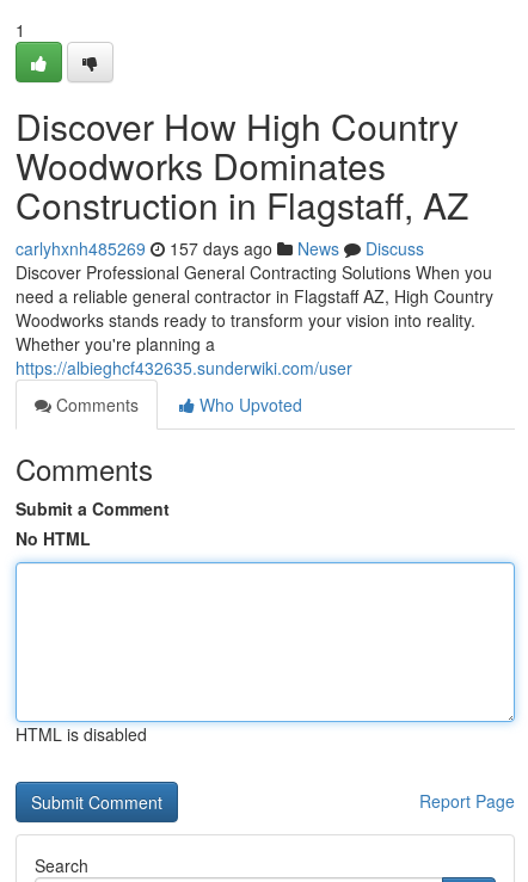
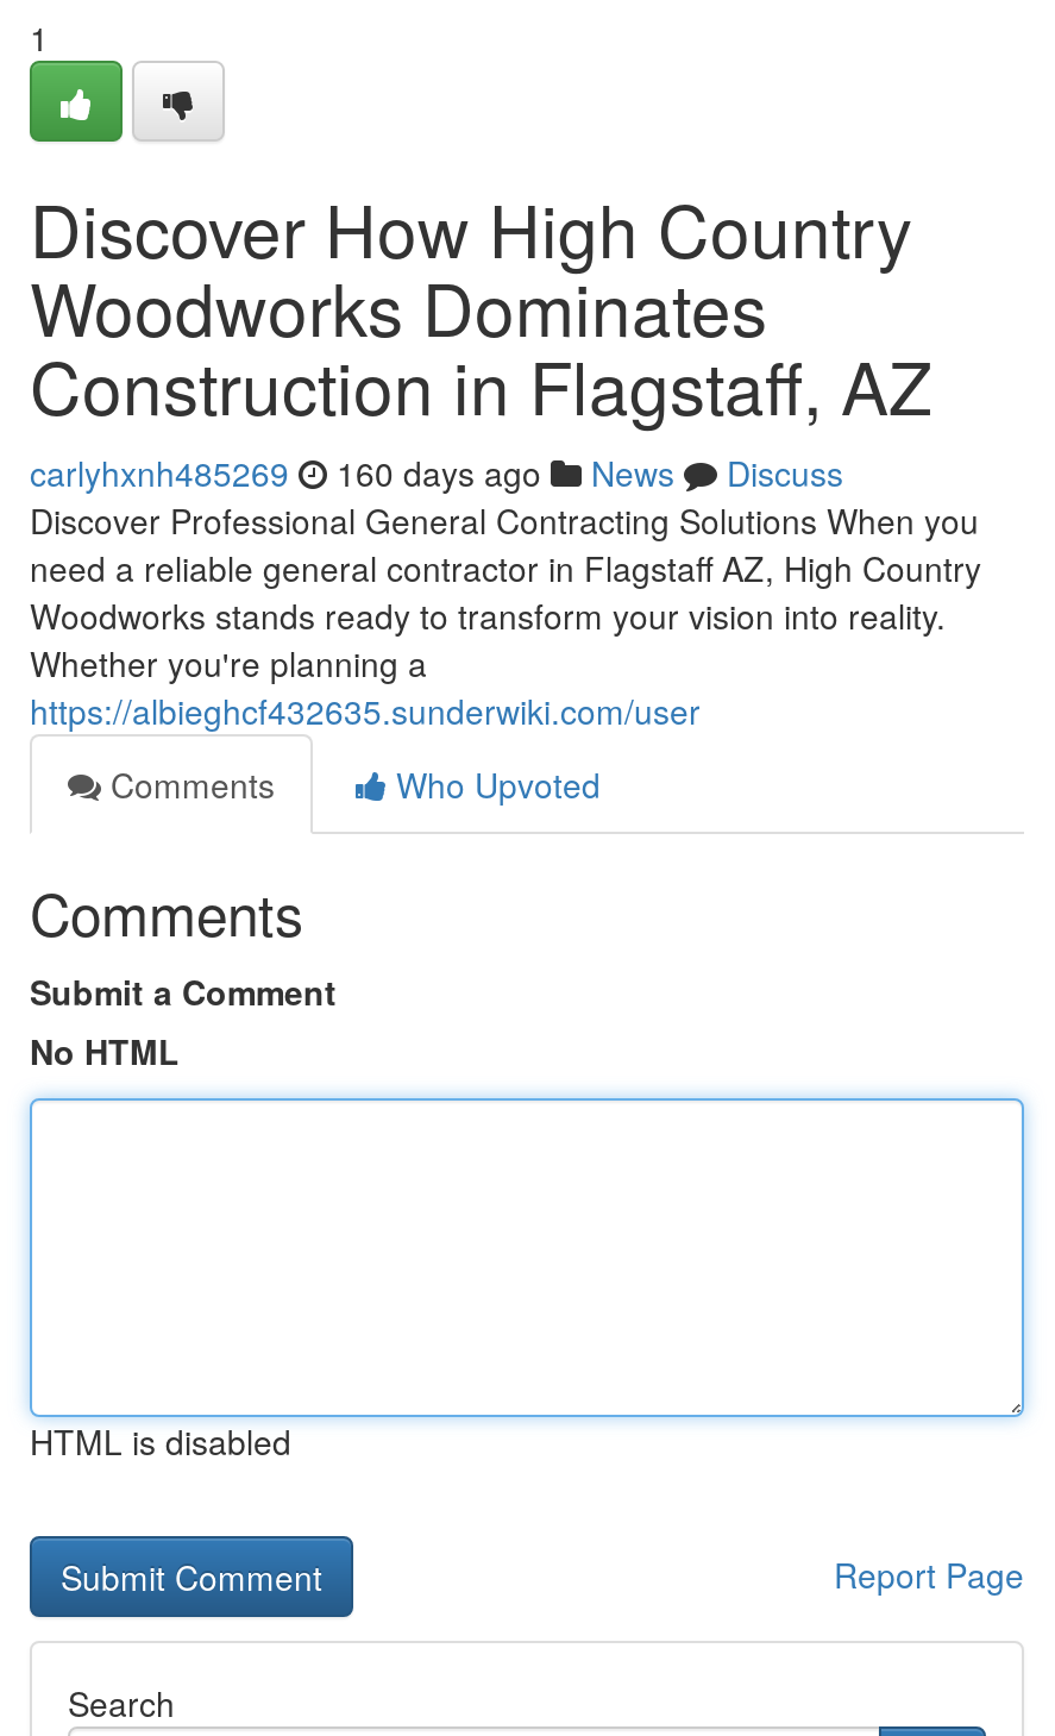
- carlyhxnh485269 157 days ago News Discuss
+ carlyhxnh485269 160 days ago News Discuss
